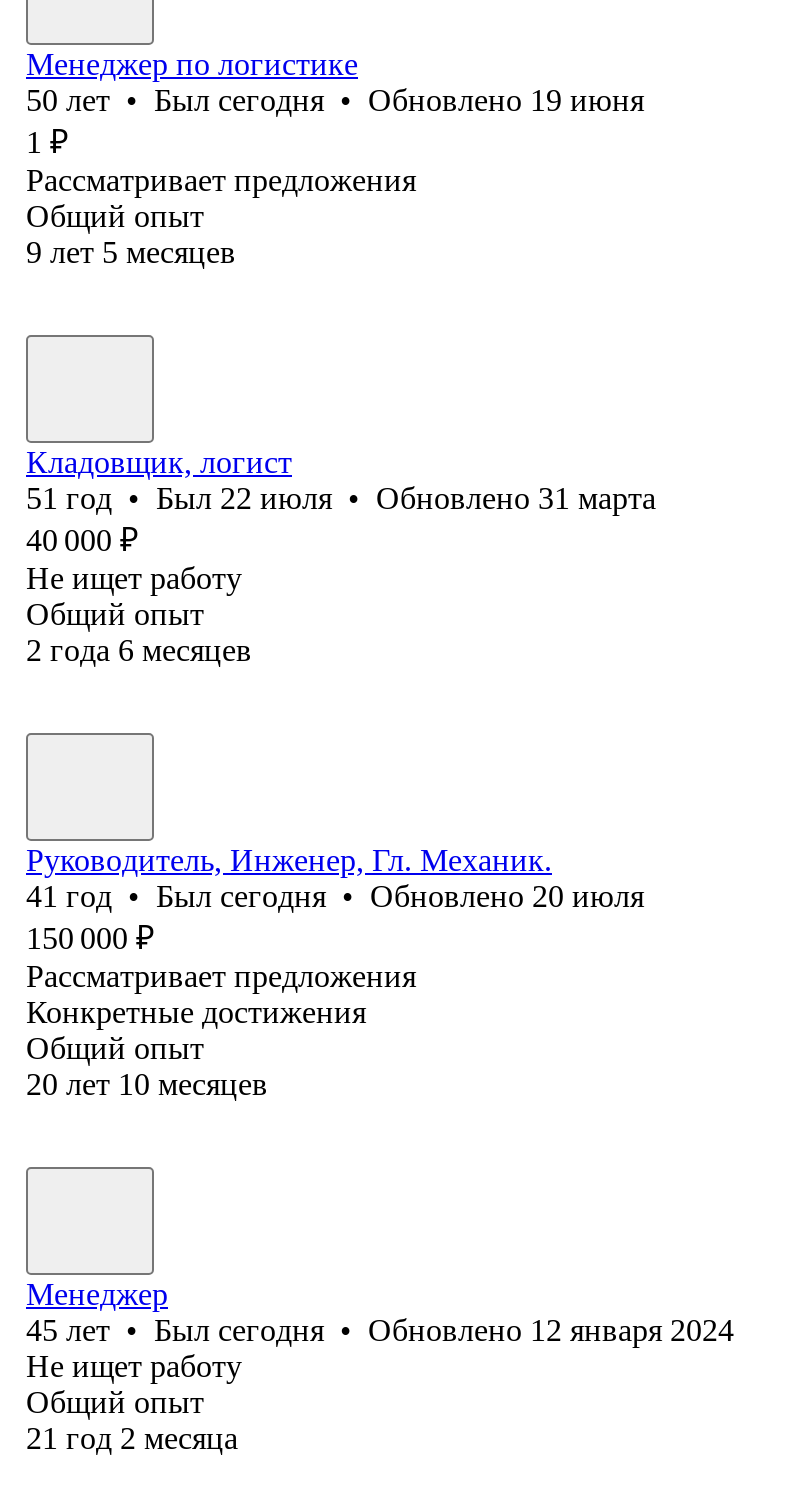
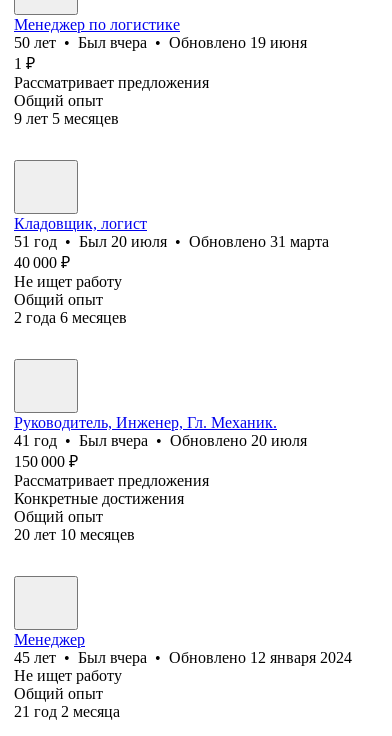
- 50 лет • Был сегодня • Обновлено 19 июня
+ 50 лет • Был вчера • Обновлено 19 июня

- 51 год • Был 22 июля • Обновлено 31 марта
+ 51 год • Был 20 июля • Обновлено 31 марта

- 41 год • Был сегодня • Обновлено 20 июля
+ 41 год • Был вчера • Обновлено 20 июля

- 45 лет • Был сегодня • Обновлено 12 января 2024
+ 45 лет • Был вчера • Обновлено 12 января 2024
